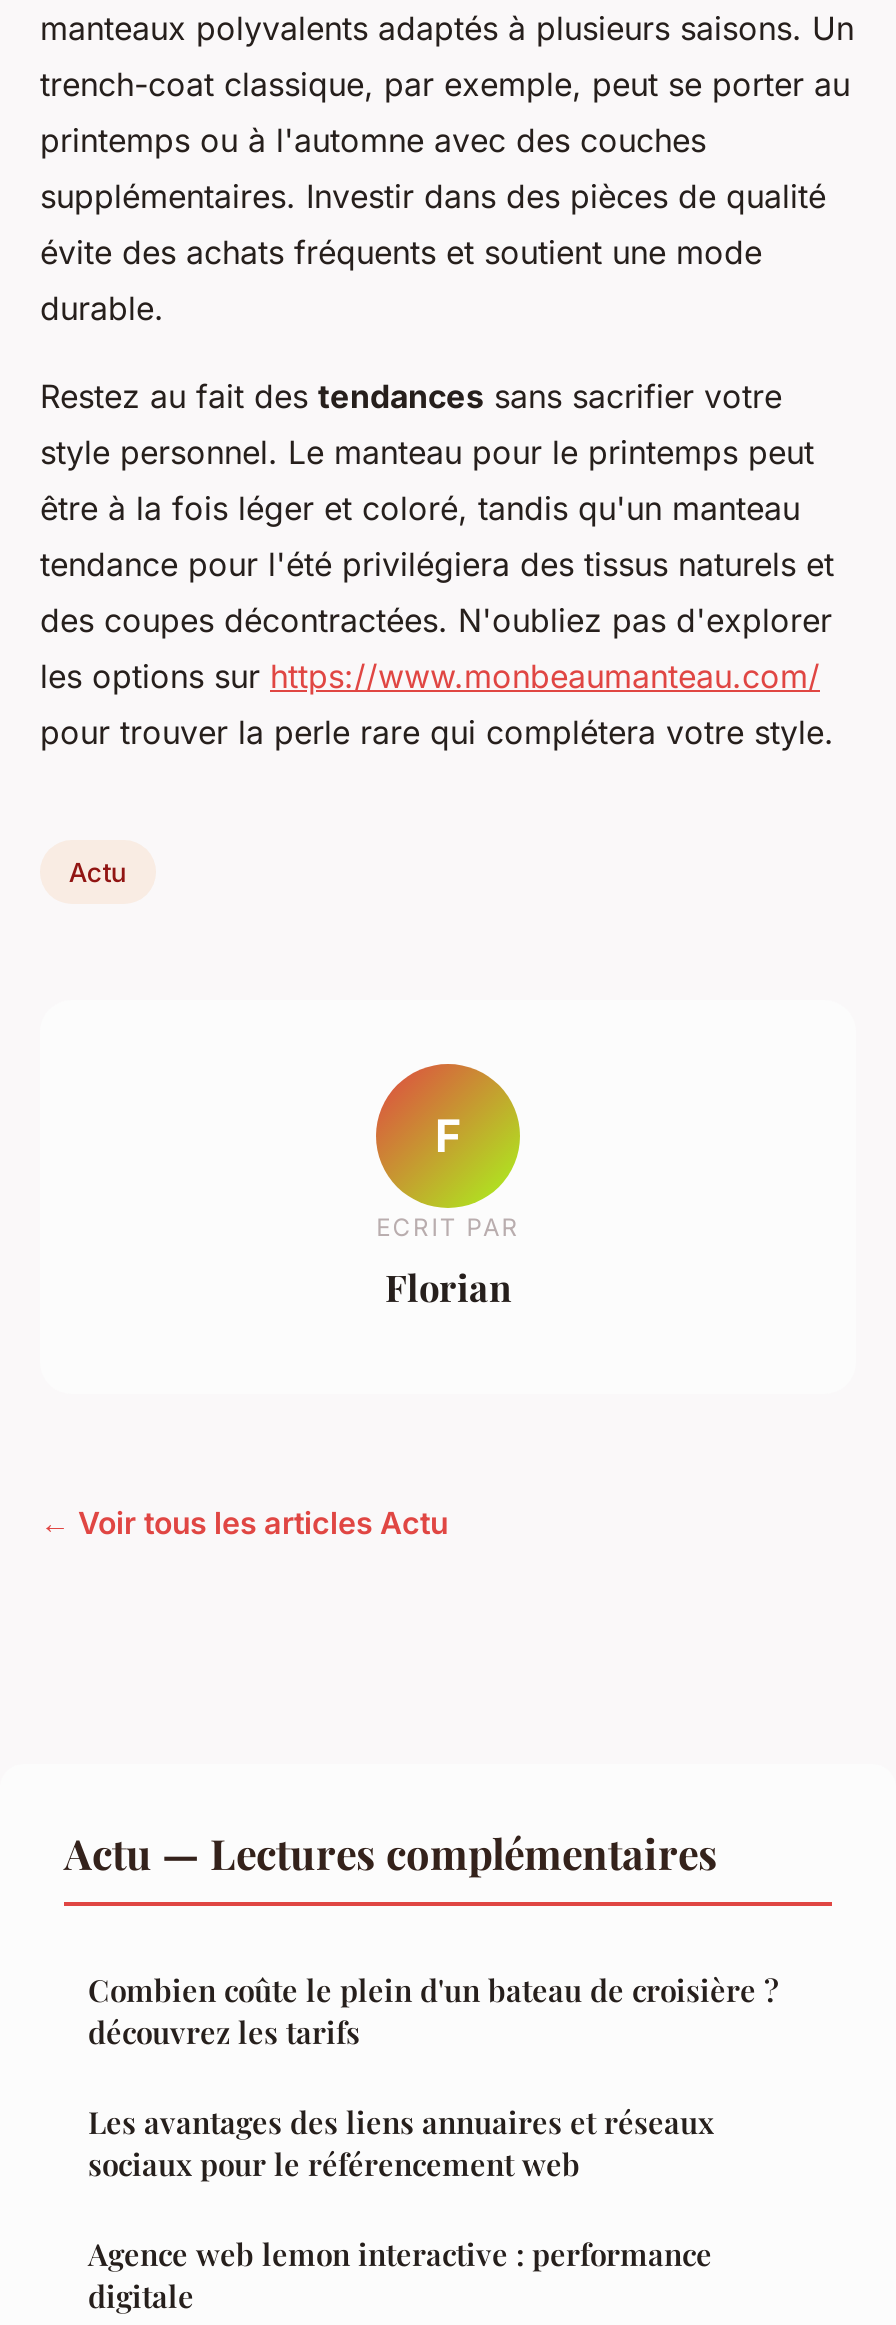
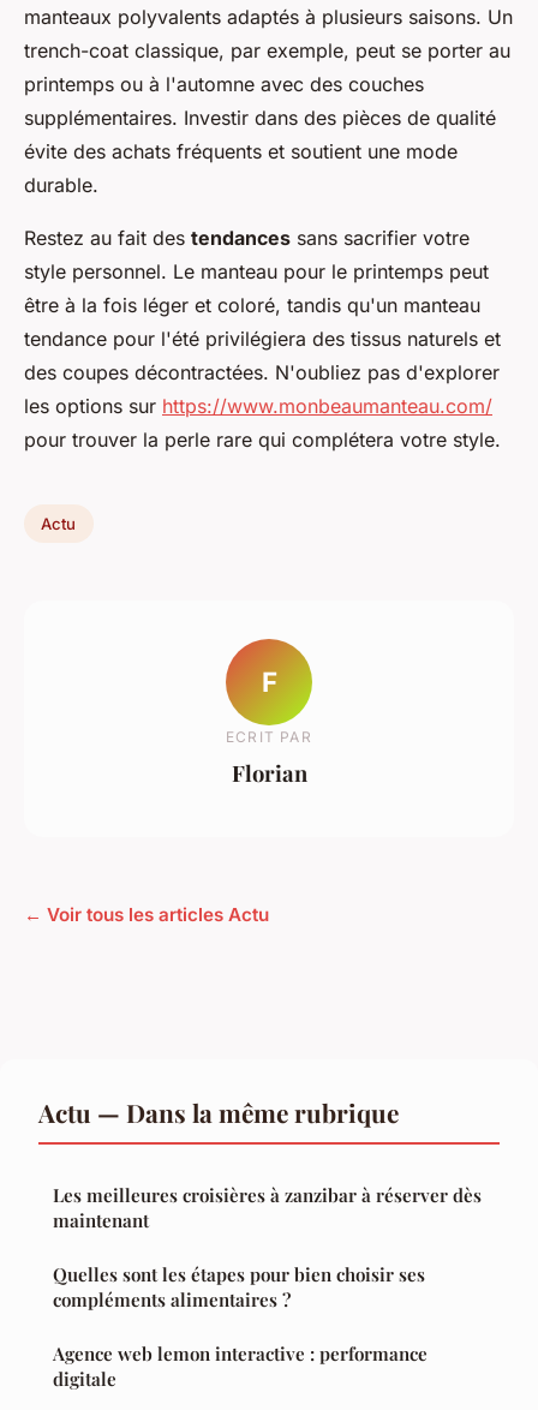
- Actu — Lectures complémentaires
+ Actu — Dans la même rubrique

- Combien coûte le plein d'un bateau de croisière ?
- découvrez les tarifs
+ Les meilleures croisières à zanzibar à réserver dès
+ maintenant

- Les avantages des liens annuaires et réseaux
- sociaux pour le référencement web
+ Quelles sont les étapes pour bien choisir ses
+ compléments alimentaires ?
